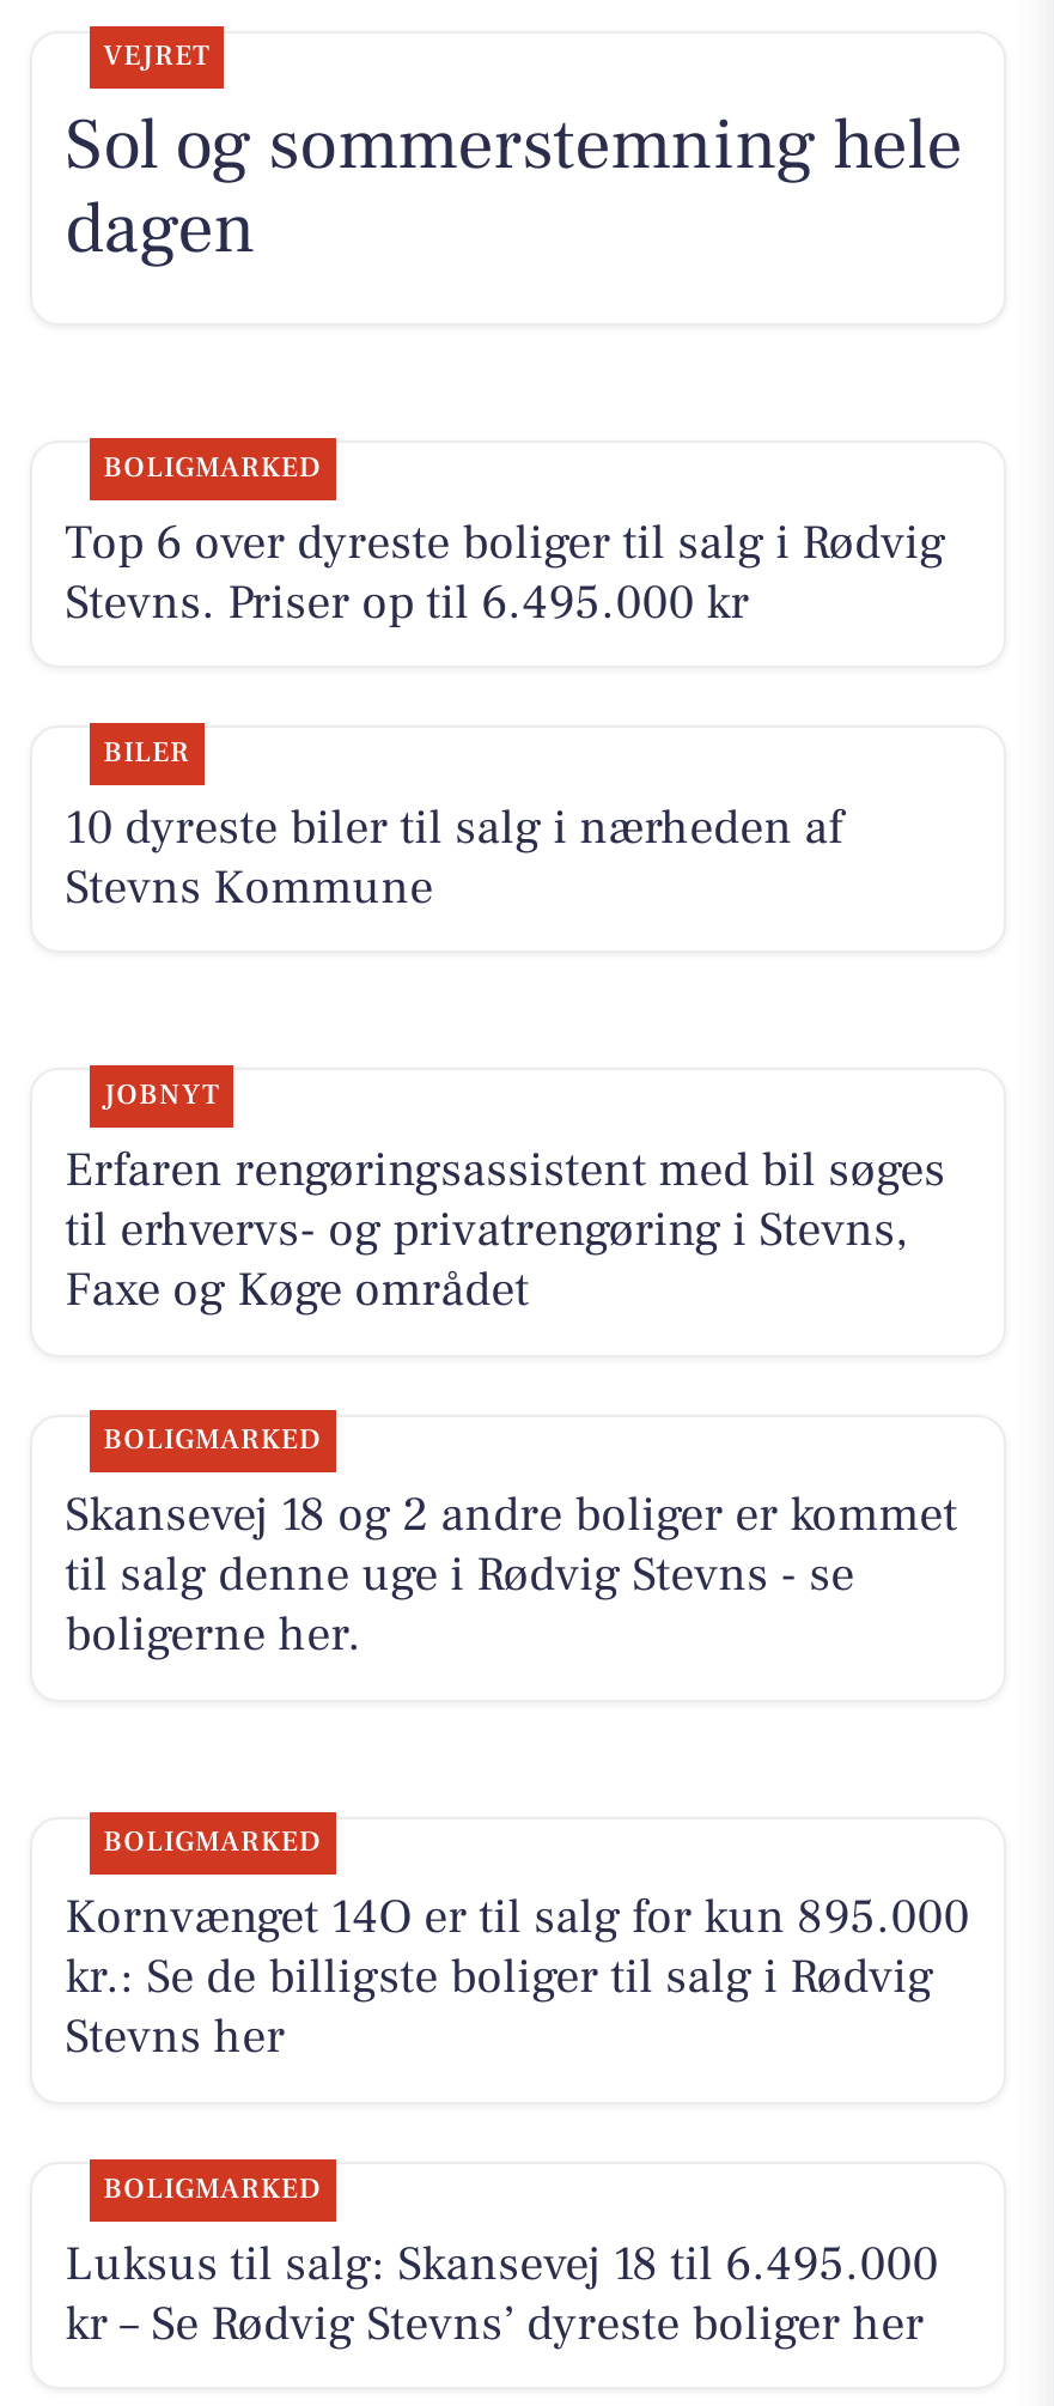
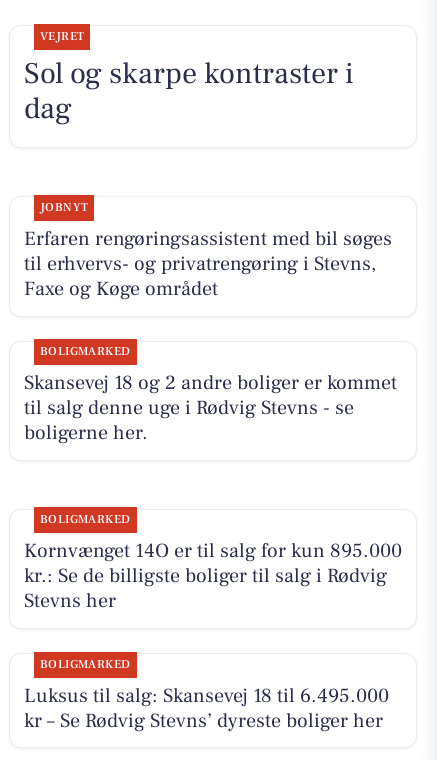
- Sol og sommerstemning hele
- dagen
- BOLIGMARKED
- Top 6 over dyreste boliger til salg i Rødvig
- Stevns. Priser op til 6.495.000 kr
- BILER
- 10 dyreste biler til salg i nærheden af
- Stevns Kommune
+ Sol og skarpe kontraster i
+ dag
